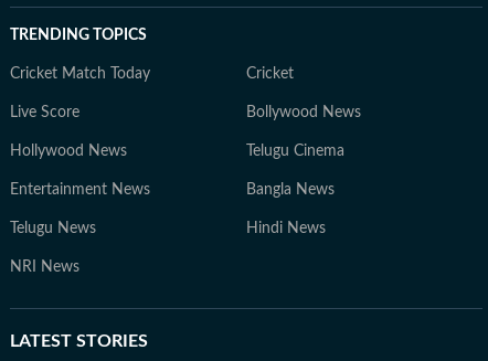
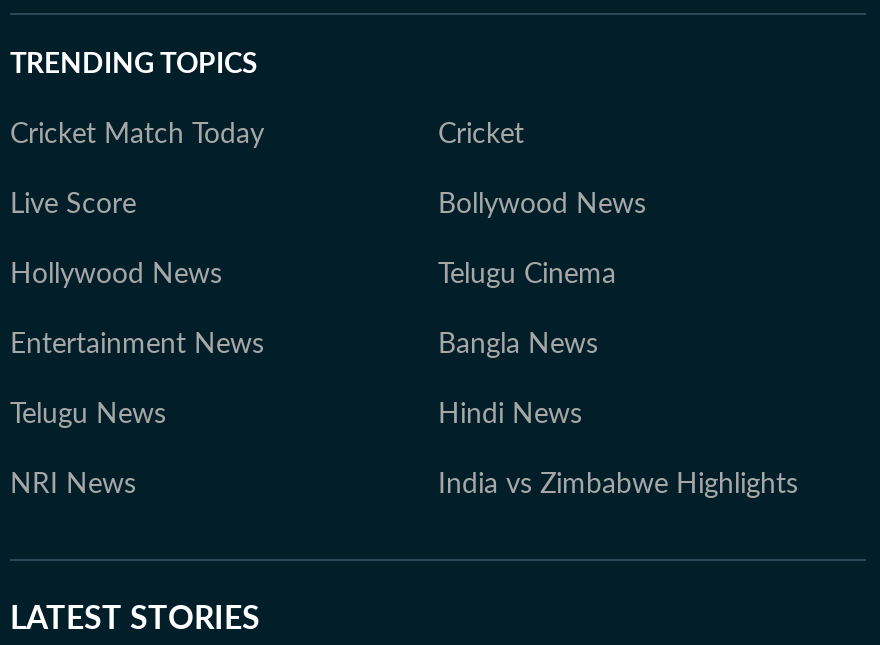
+ India vs Zimbabwe Highlights
